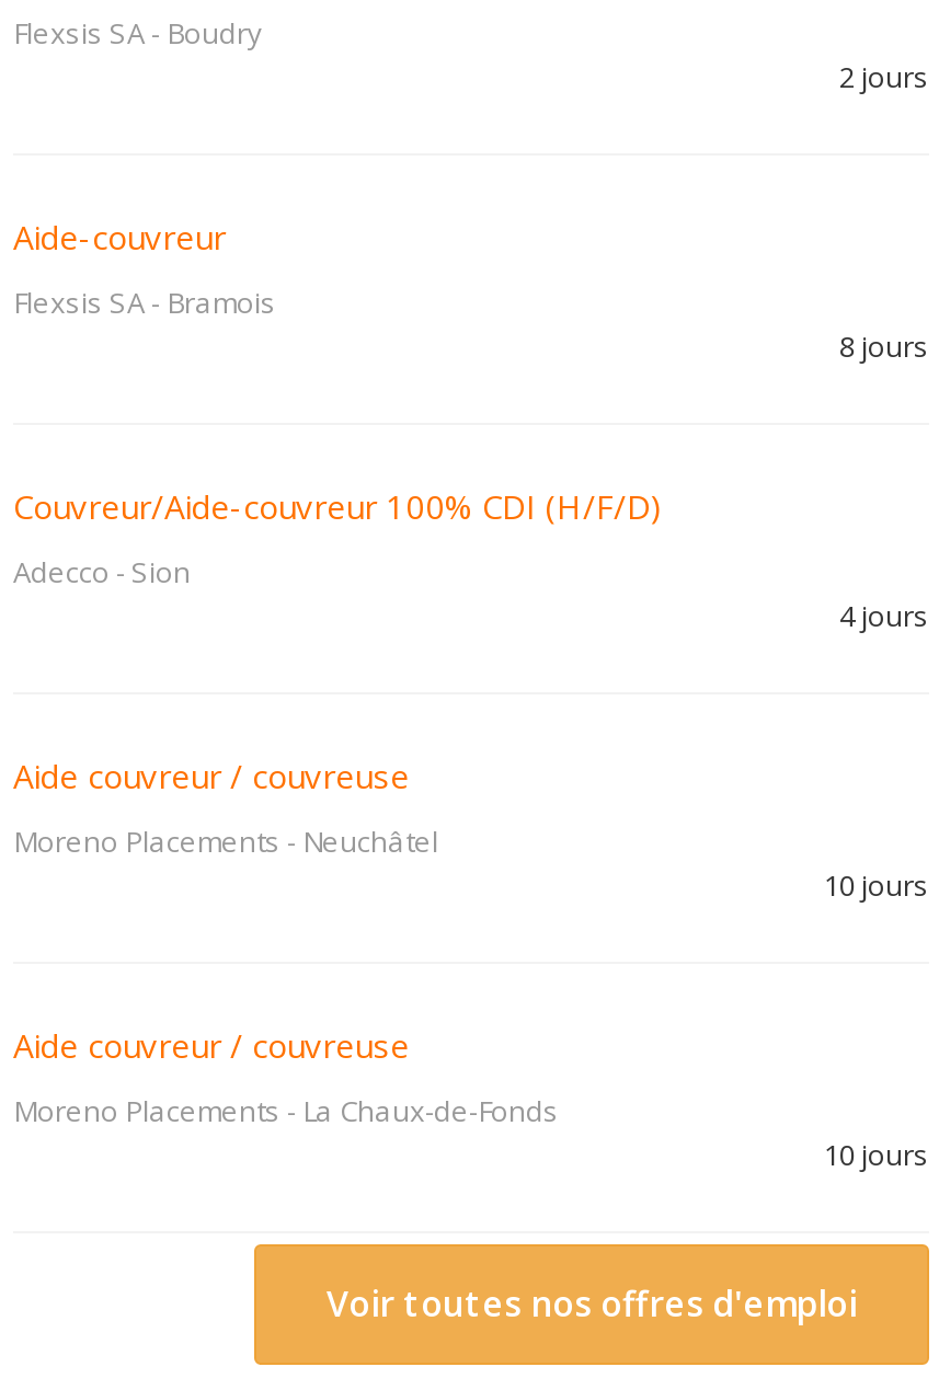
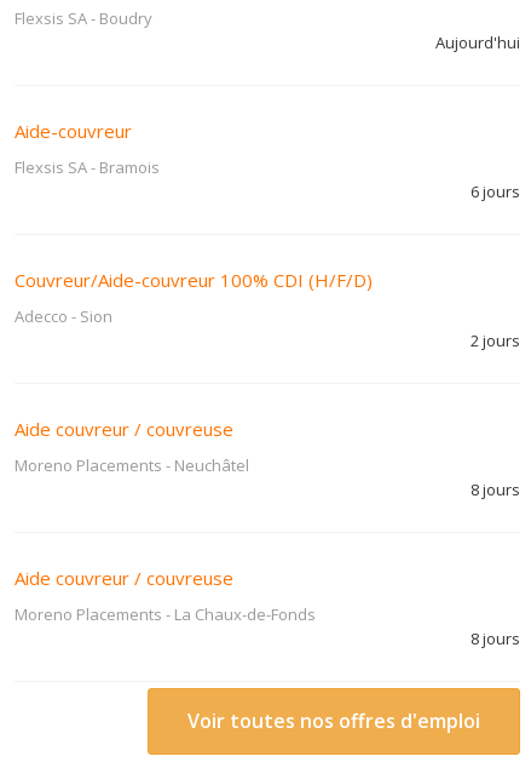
- 2 jours
+ Aujourd'hui

- 8 jours
+ 6 jours

- 4 jours
+ 2 jours

- 10 jours
+ 8 jours

- 10 jours
+ 8 jours
